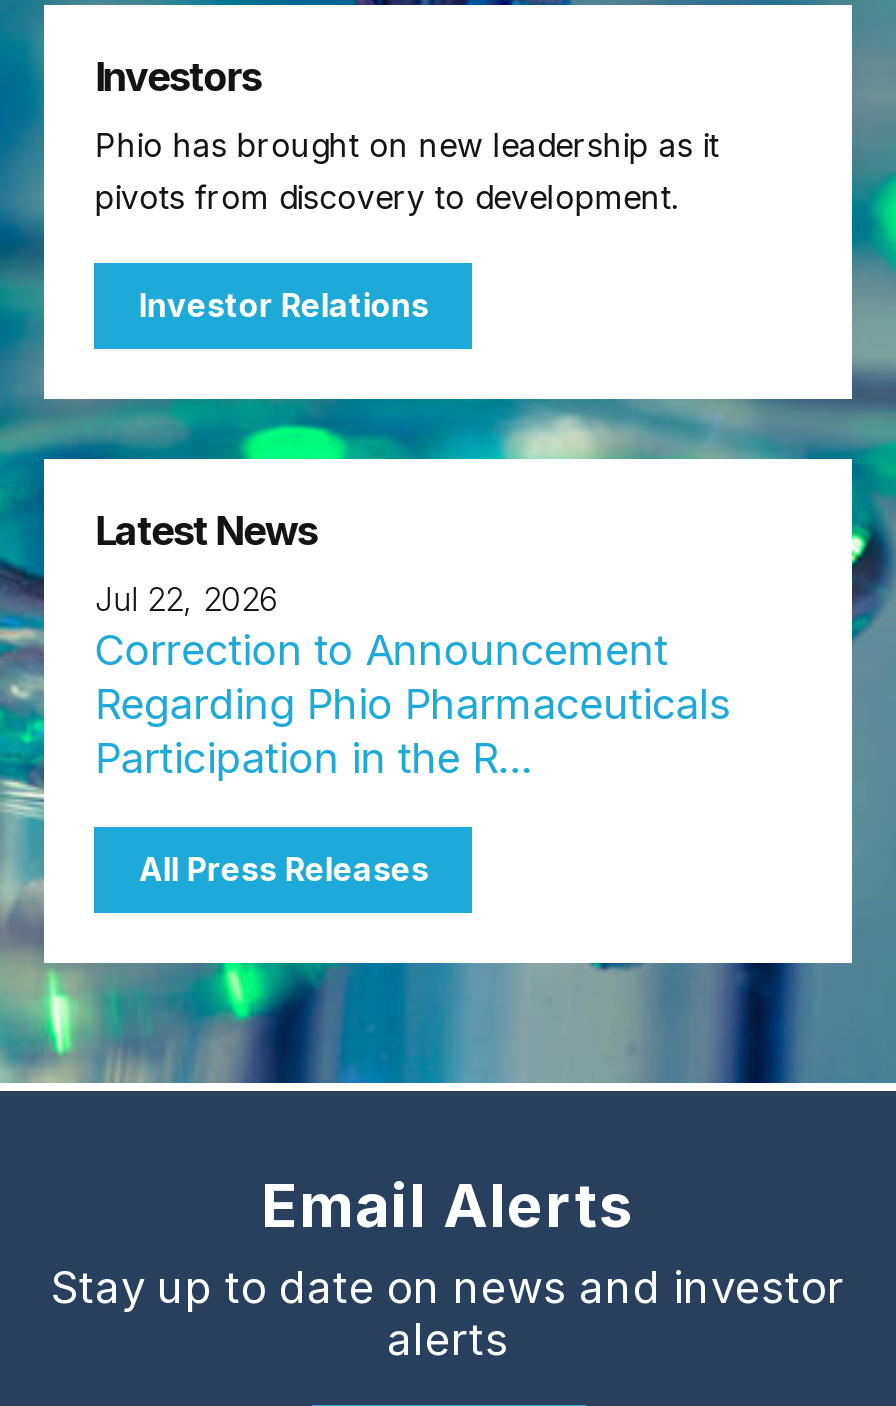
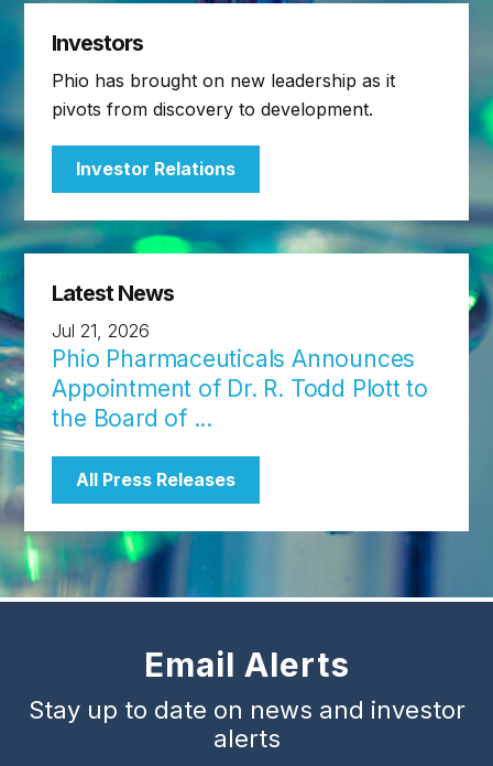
- Jul 22, 2026
- Correction to Announcement
- Regarding Phio Pharmaceuticals
- Participation in the R...
+ Jul 21, 2026
+ Phio Pharmaceuticals Announces
+ Appointment of Dr. R. Todd Plott to
+ the Board of ...
